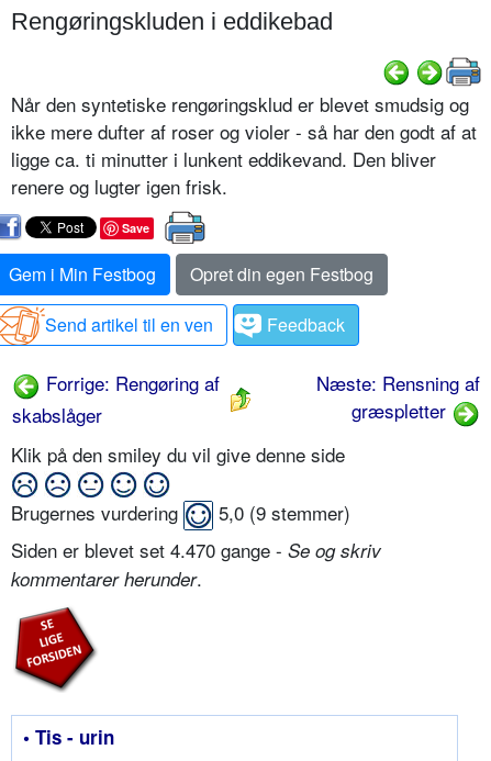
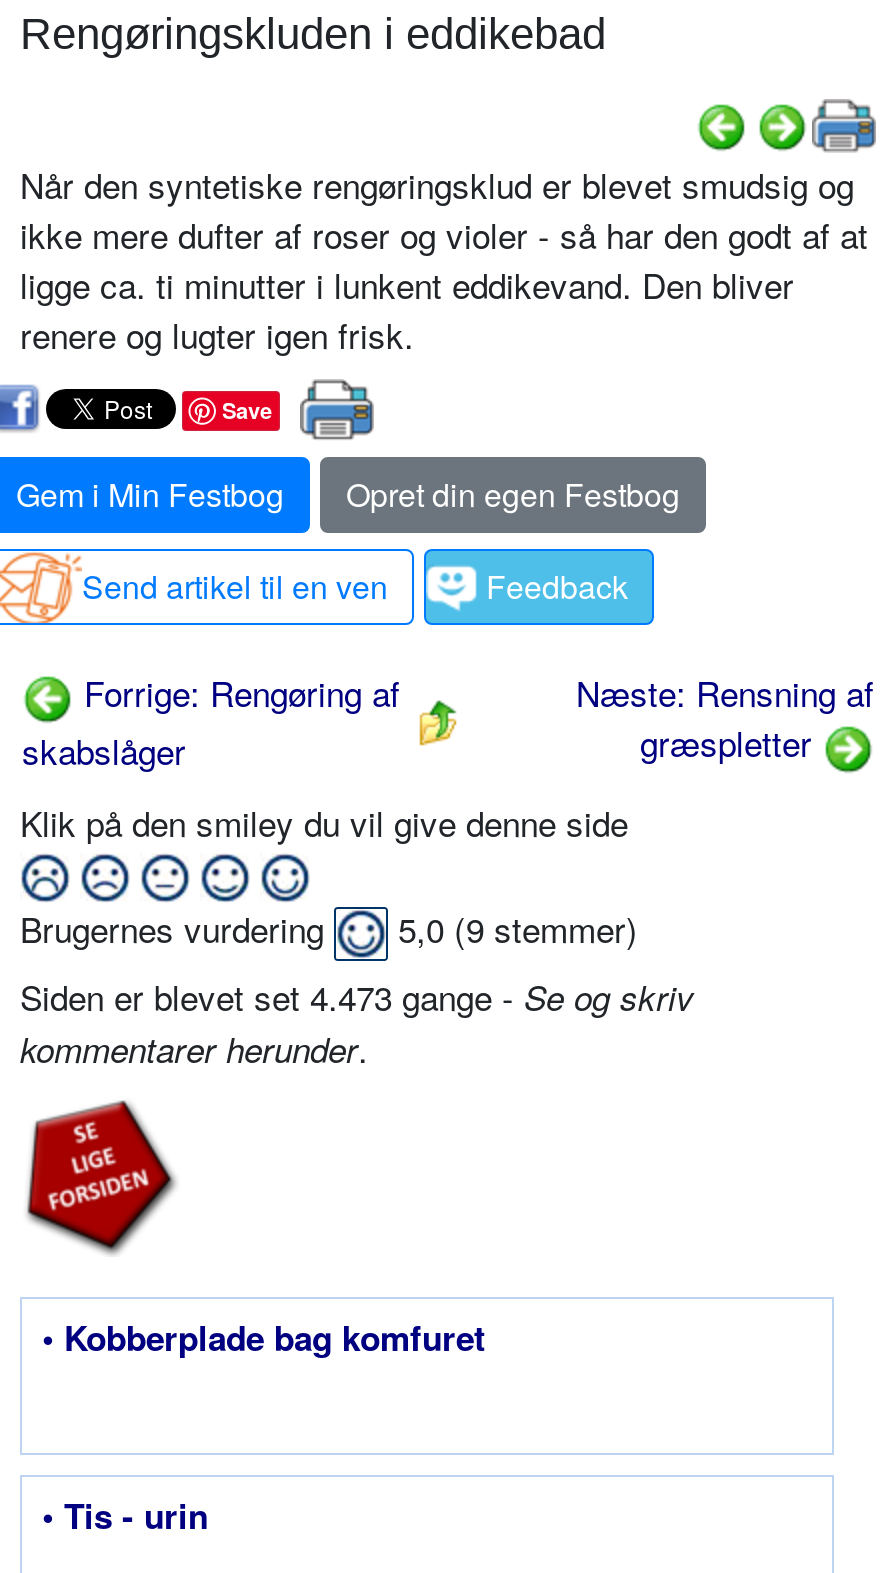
- Siden er blevet set 4.470 gange - Se og skriv
+ Siden er blevet set 4.473 gange - Se og skriv

+ • Kobberplade bag komfuret
